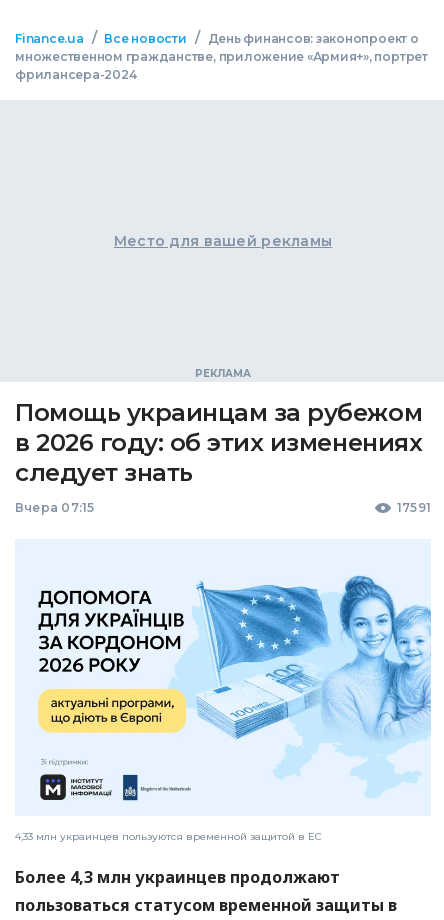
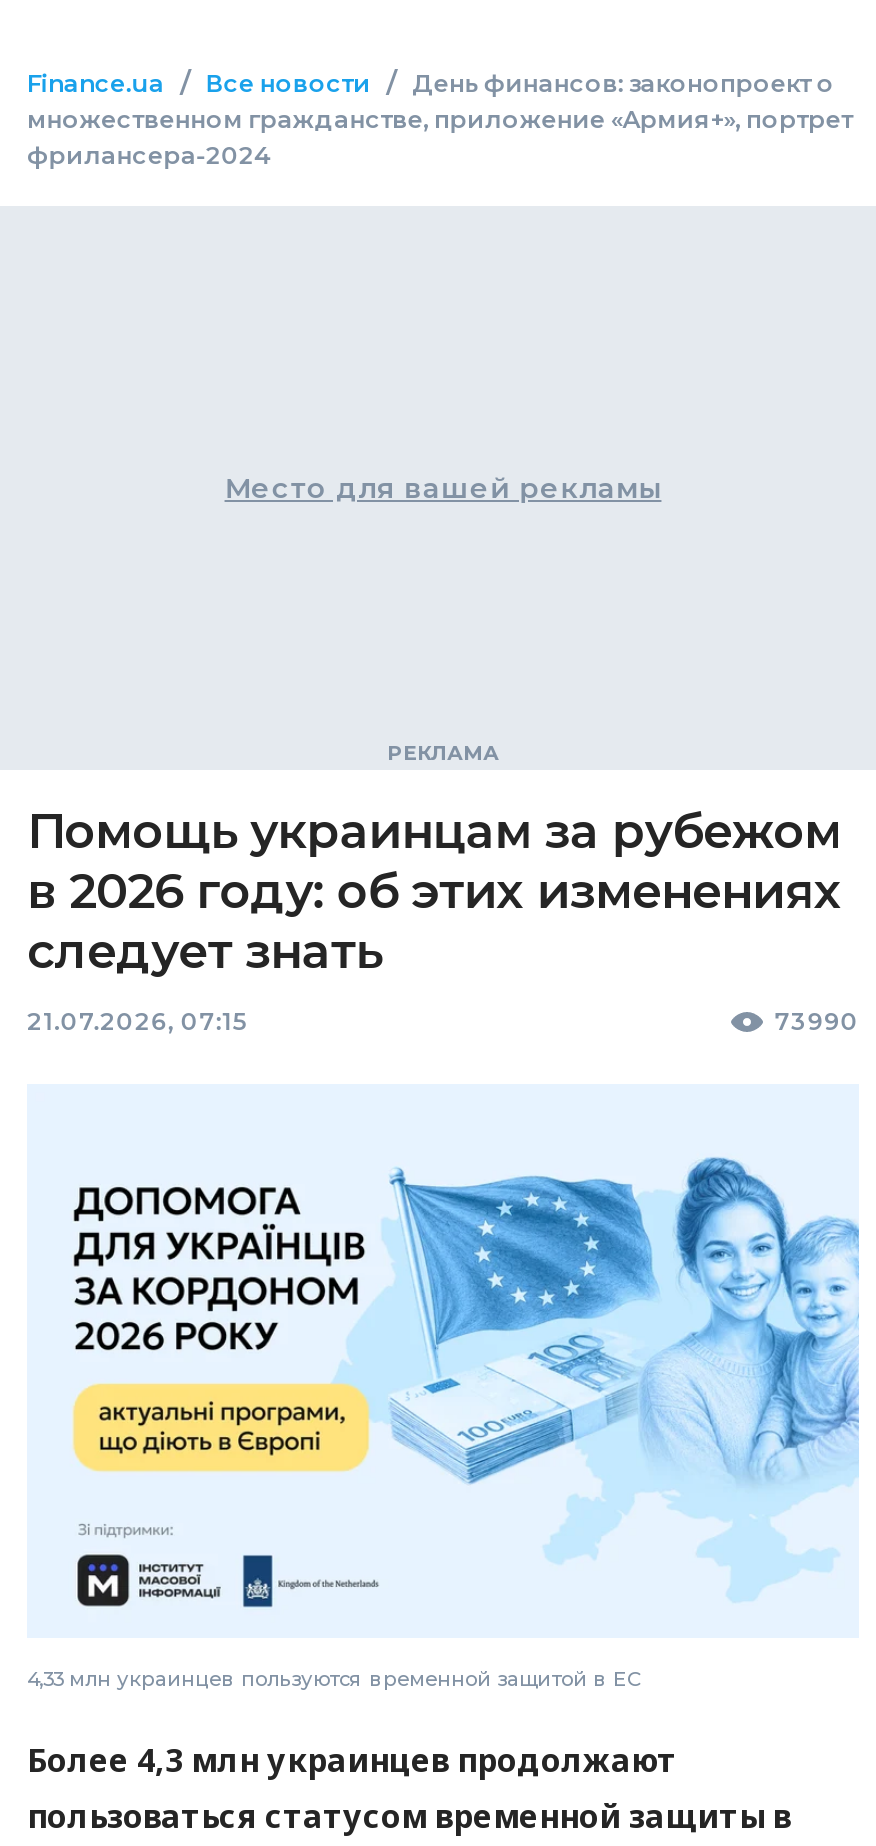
- Вчера 07:15
- 17591
+ 21.07.2026, 07:15
+ 73990
